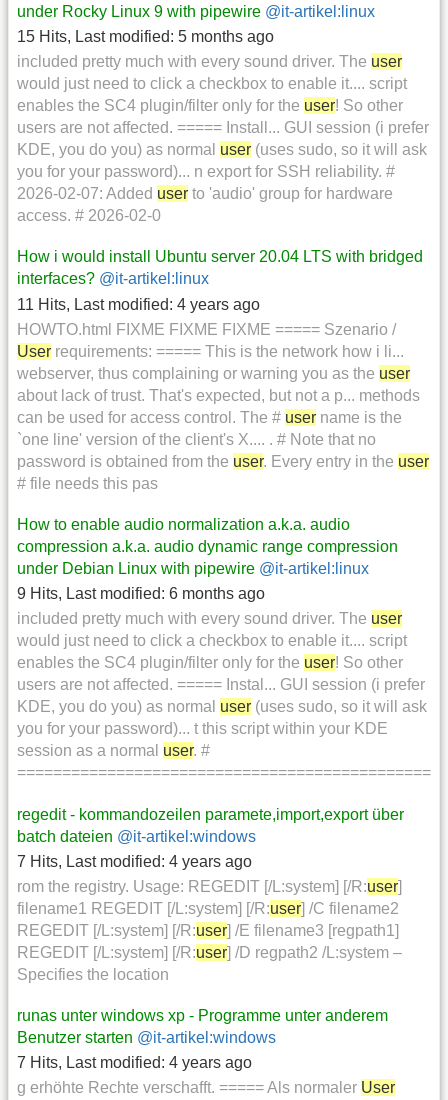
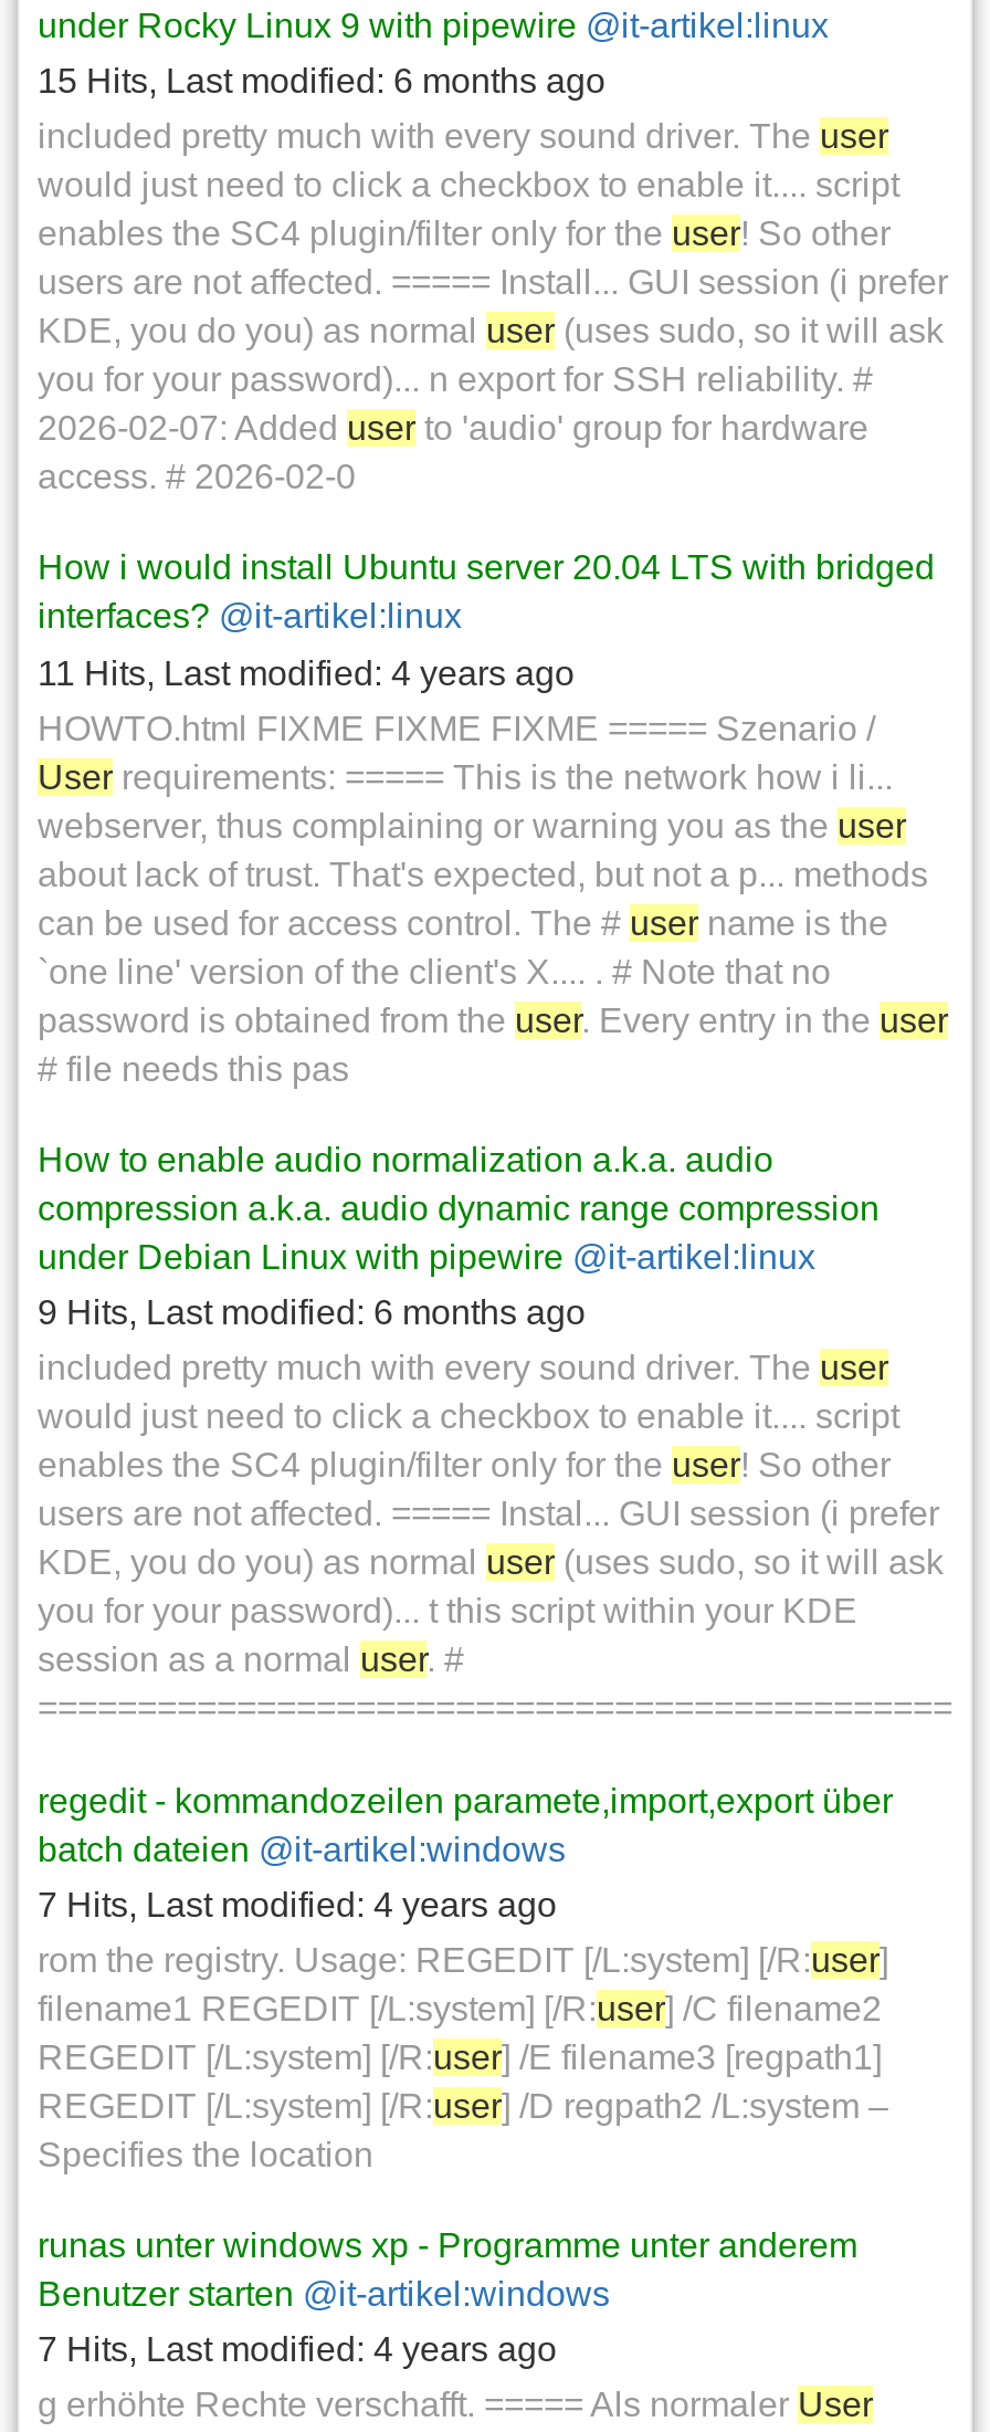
- 15 Hits, Last modified: 5 months ago
+ 15 Hits, Last modified: 6 months ago
